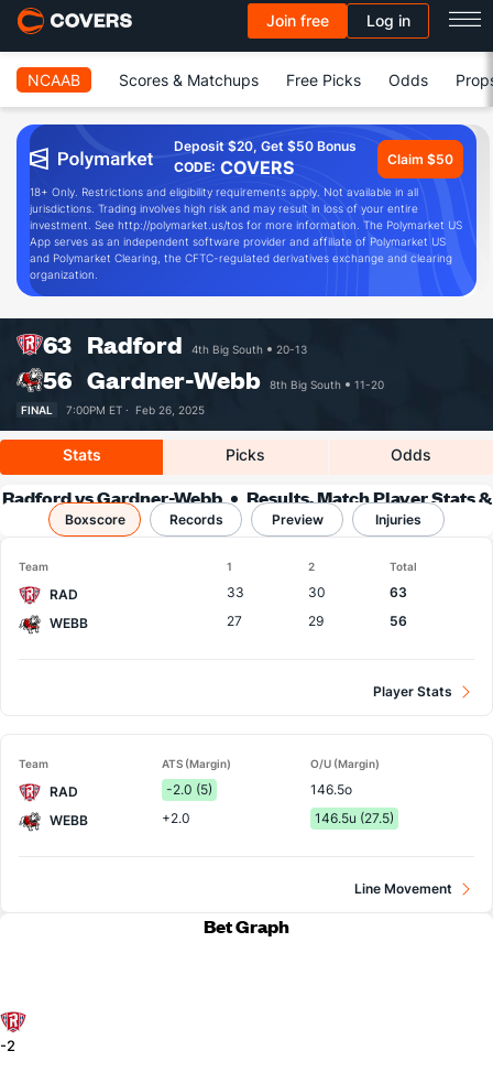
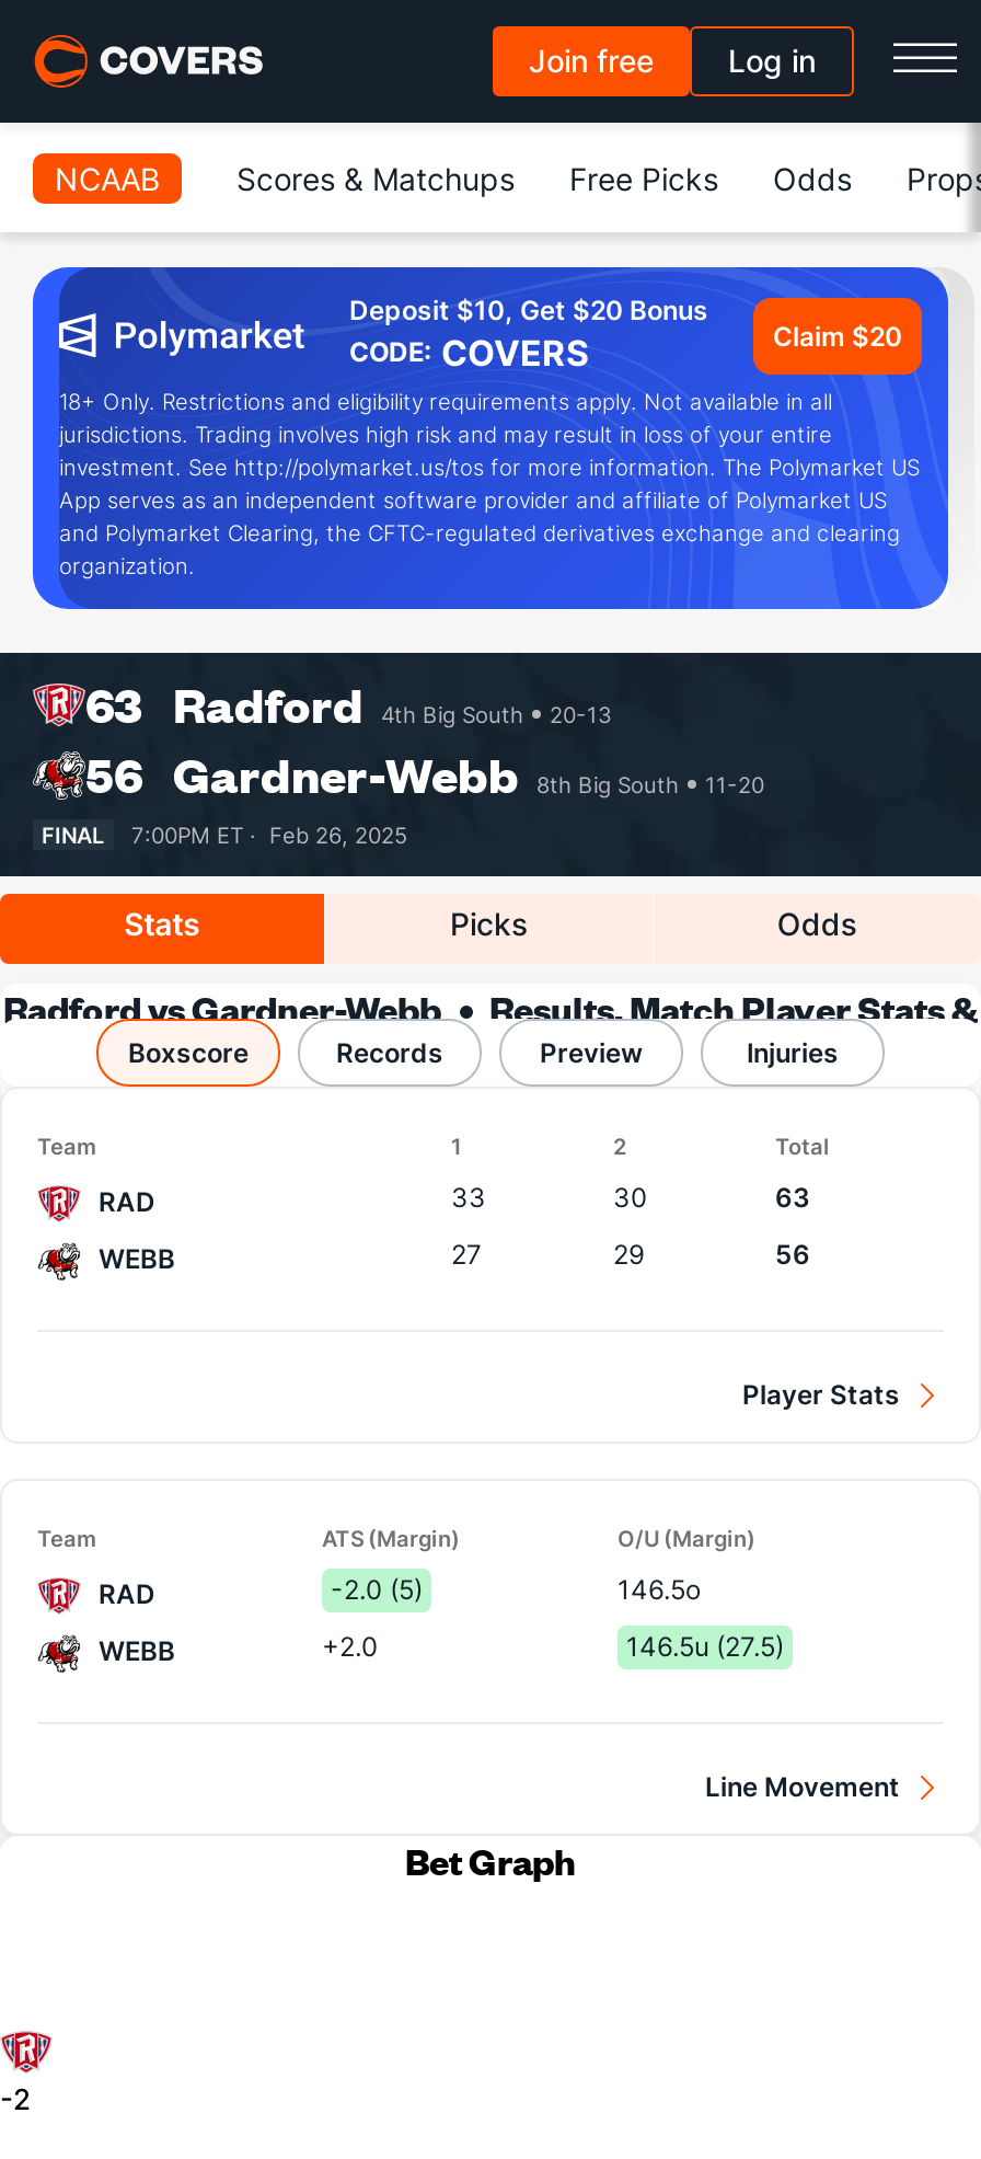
- Deposit $20, Get $50 Bonus
+ Deposit $10, Get $20 Bonus

- Claim $50
+ Claim $20
